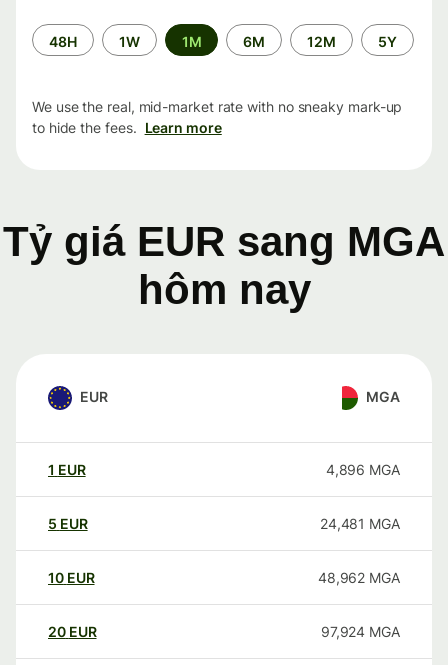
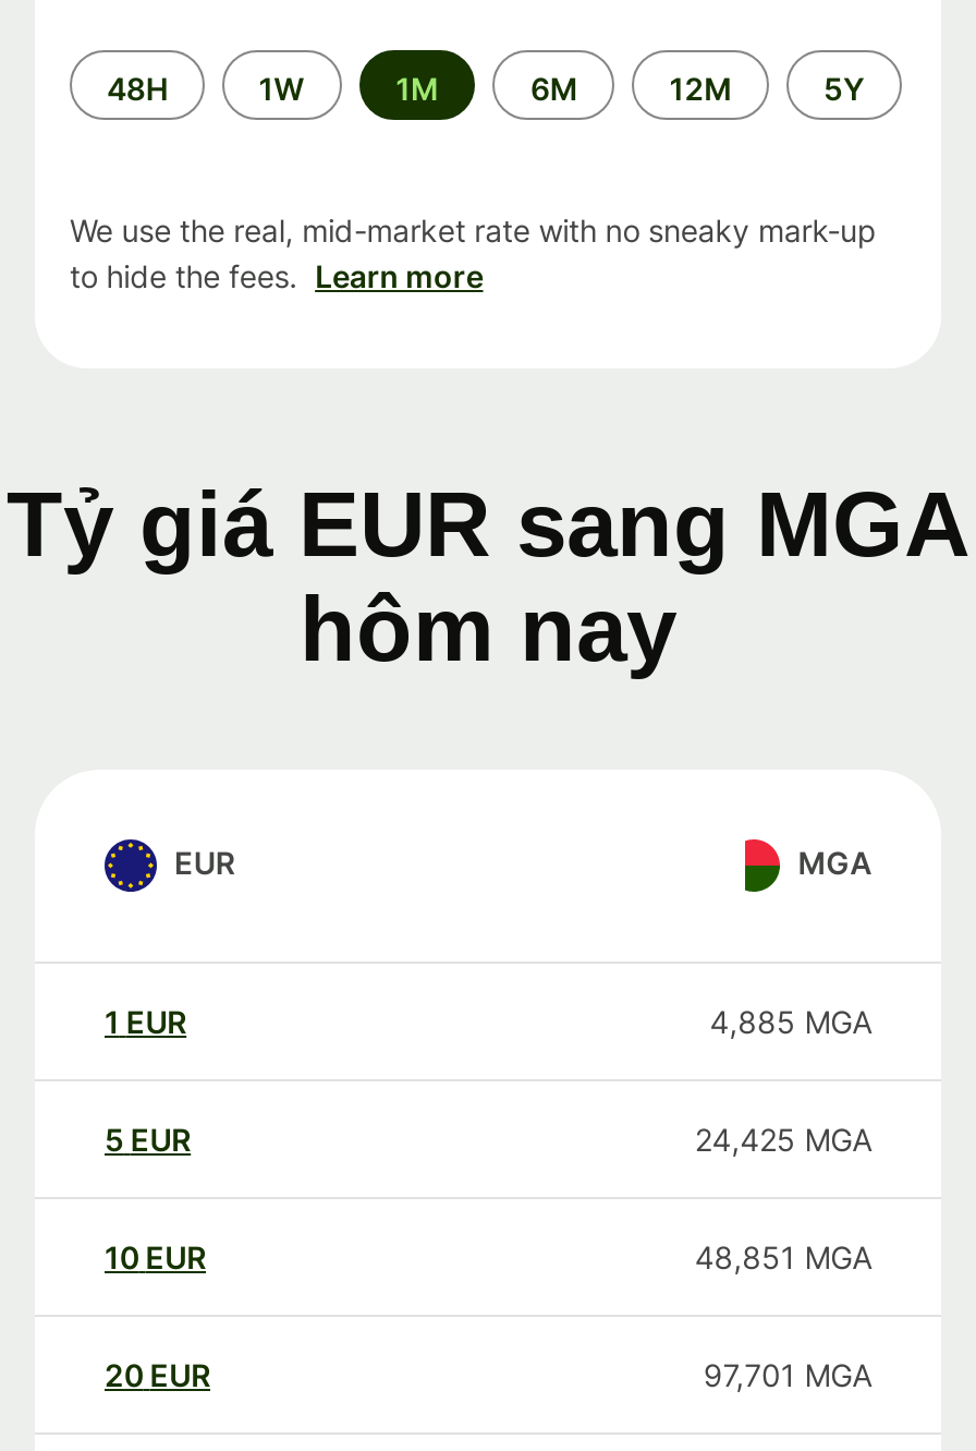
- 4,896 MGA
+ 4,885 MGA

- 24,481 MGA
+ 24,425 MGA

- 48,962 MGA
+ 48,851 MGA

- 97,924 MGA
+ 97,701 MGA
